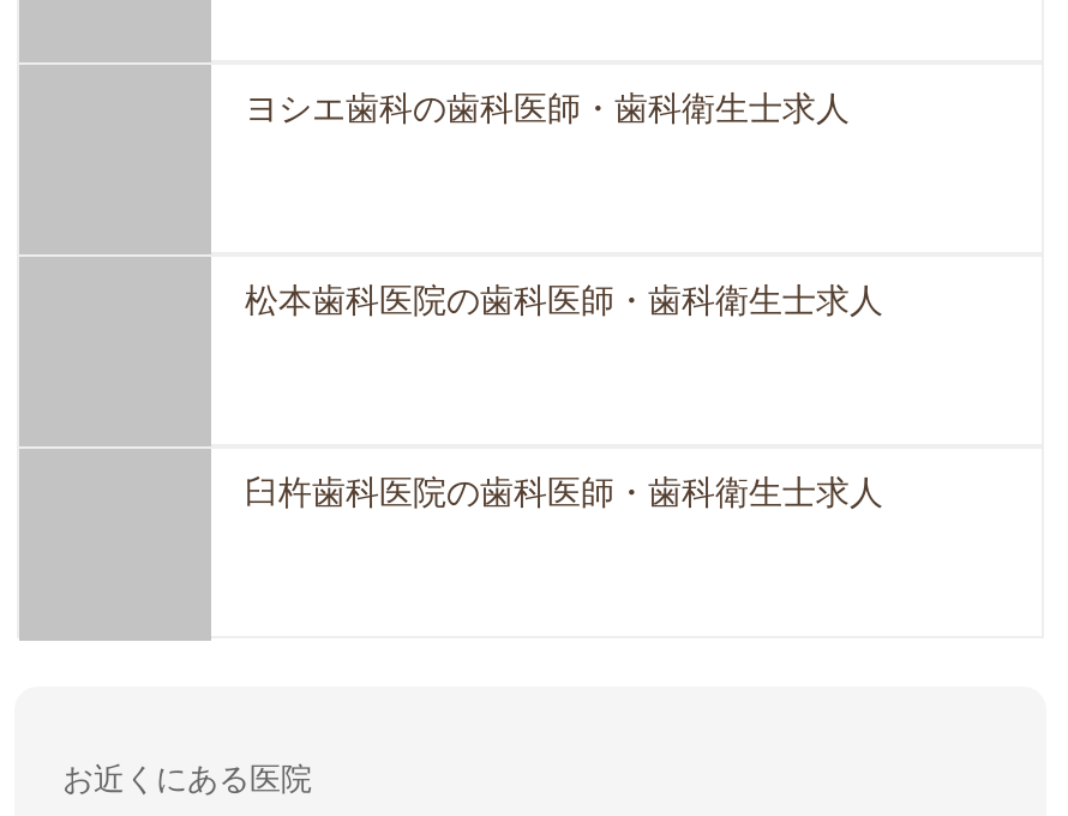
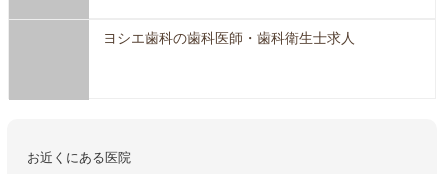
- 松本歯科医院の歯科医師・歯科衛生士求人

- 臼杵歯科医院の歯科医師・歯科衛生士求人
